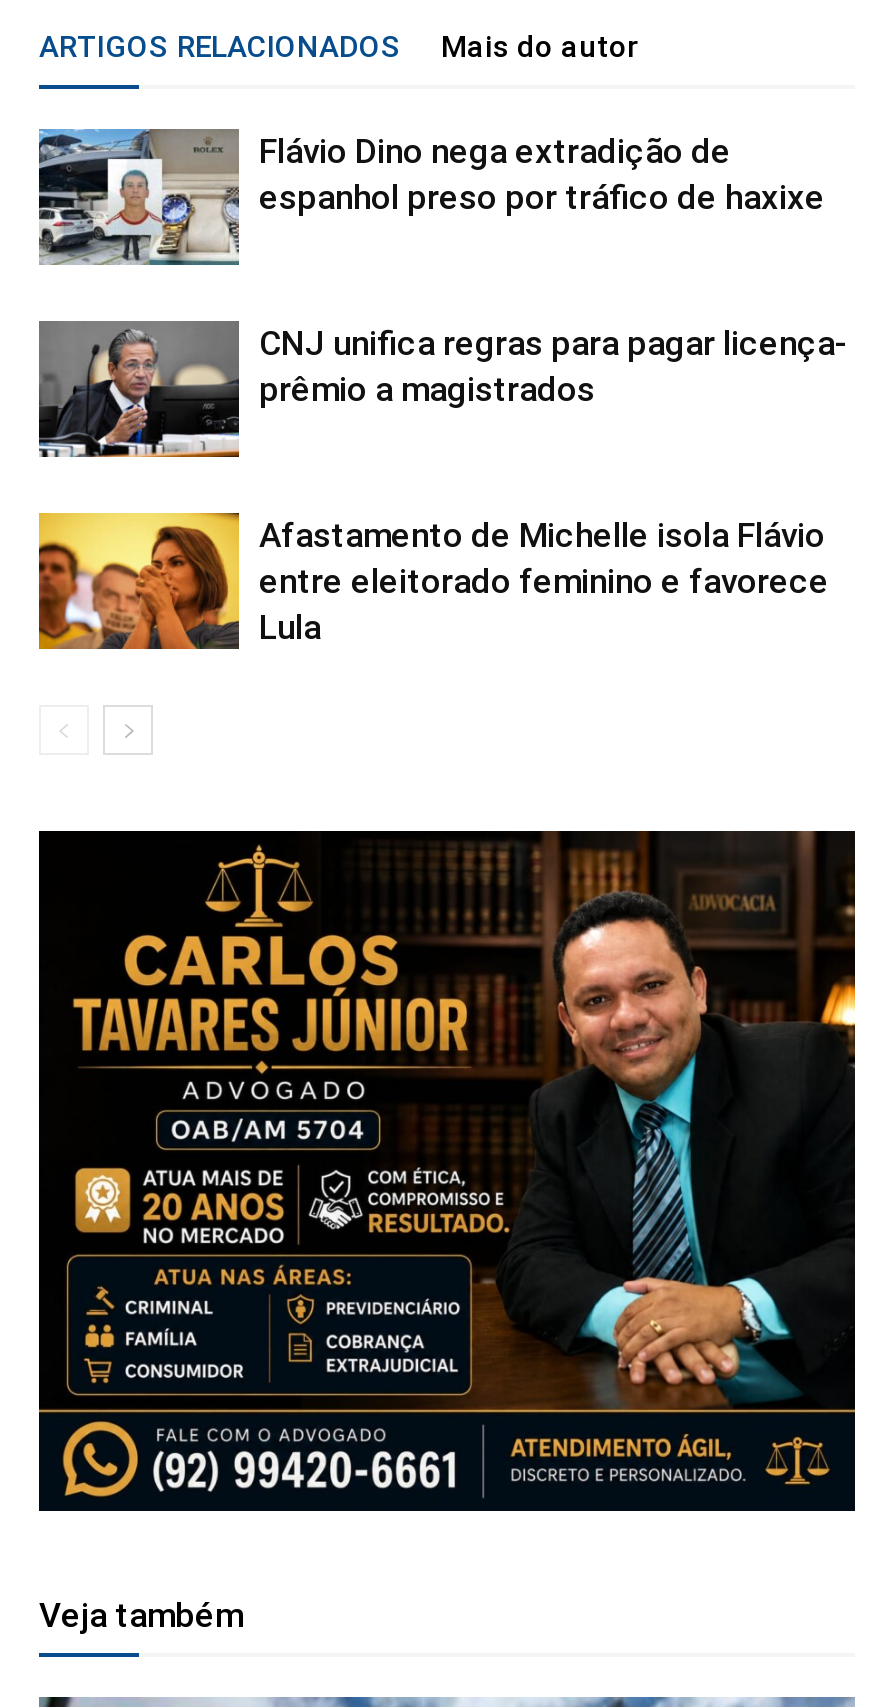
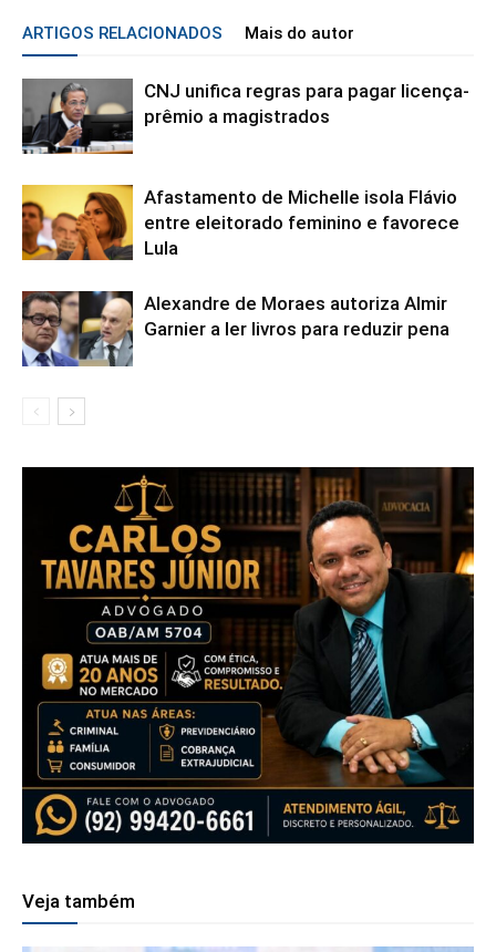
- [image]
- Flávio Dino nega extradição de
- espanhol preso por tráfico de haxixe

moved up: [image] | CNJ unifica regras para pagar licença- | prêmio a magistrados | Afastamento de Michelle isola Flávio | entre eleitorado feminino e favorece | Lula

+ [image]
+ Alexandre de Moraes autoriza Almir
+ Garnier a ler livros para reduzir pena
